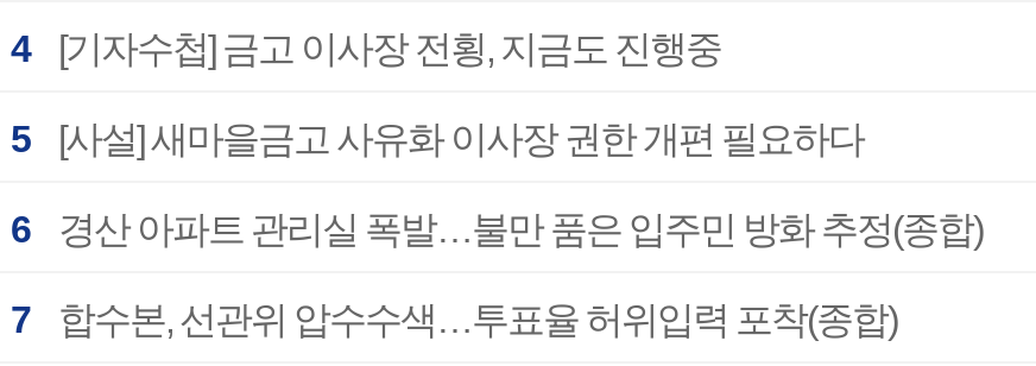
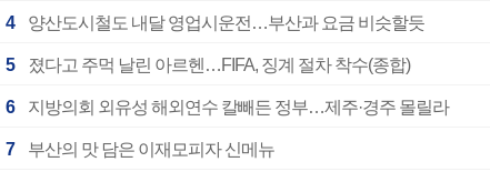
- [기자수첩] 금고 이사장 전횡, 지금도 진행중
+ 양산도시철도 내달 영업시운전…부산과 요금 비슷할듯

- [사설] 새마을금고 사유화 이사장 권한 개편 필요하다
+ 졌다고 주먹 날린 아르헨…FIFA, 징계 절차 착수(종합)

- 경산 아파트 관리실 폭발…불만 품은 입주민 방화 추정(종합)
+ 지방의회 외유성 해외연수 칼빼든 정부…제주·경주 몰릴라

- 합수본, 선관위 압수수색…투표율 허위입력 포착(종합)
+ 부산의 맛 담은 이재모피자 신메뉴
